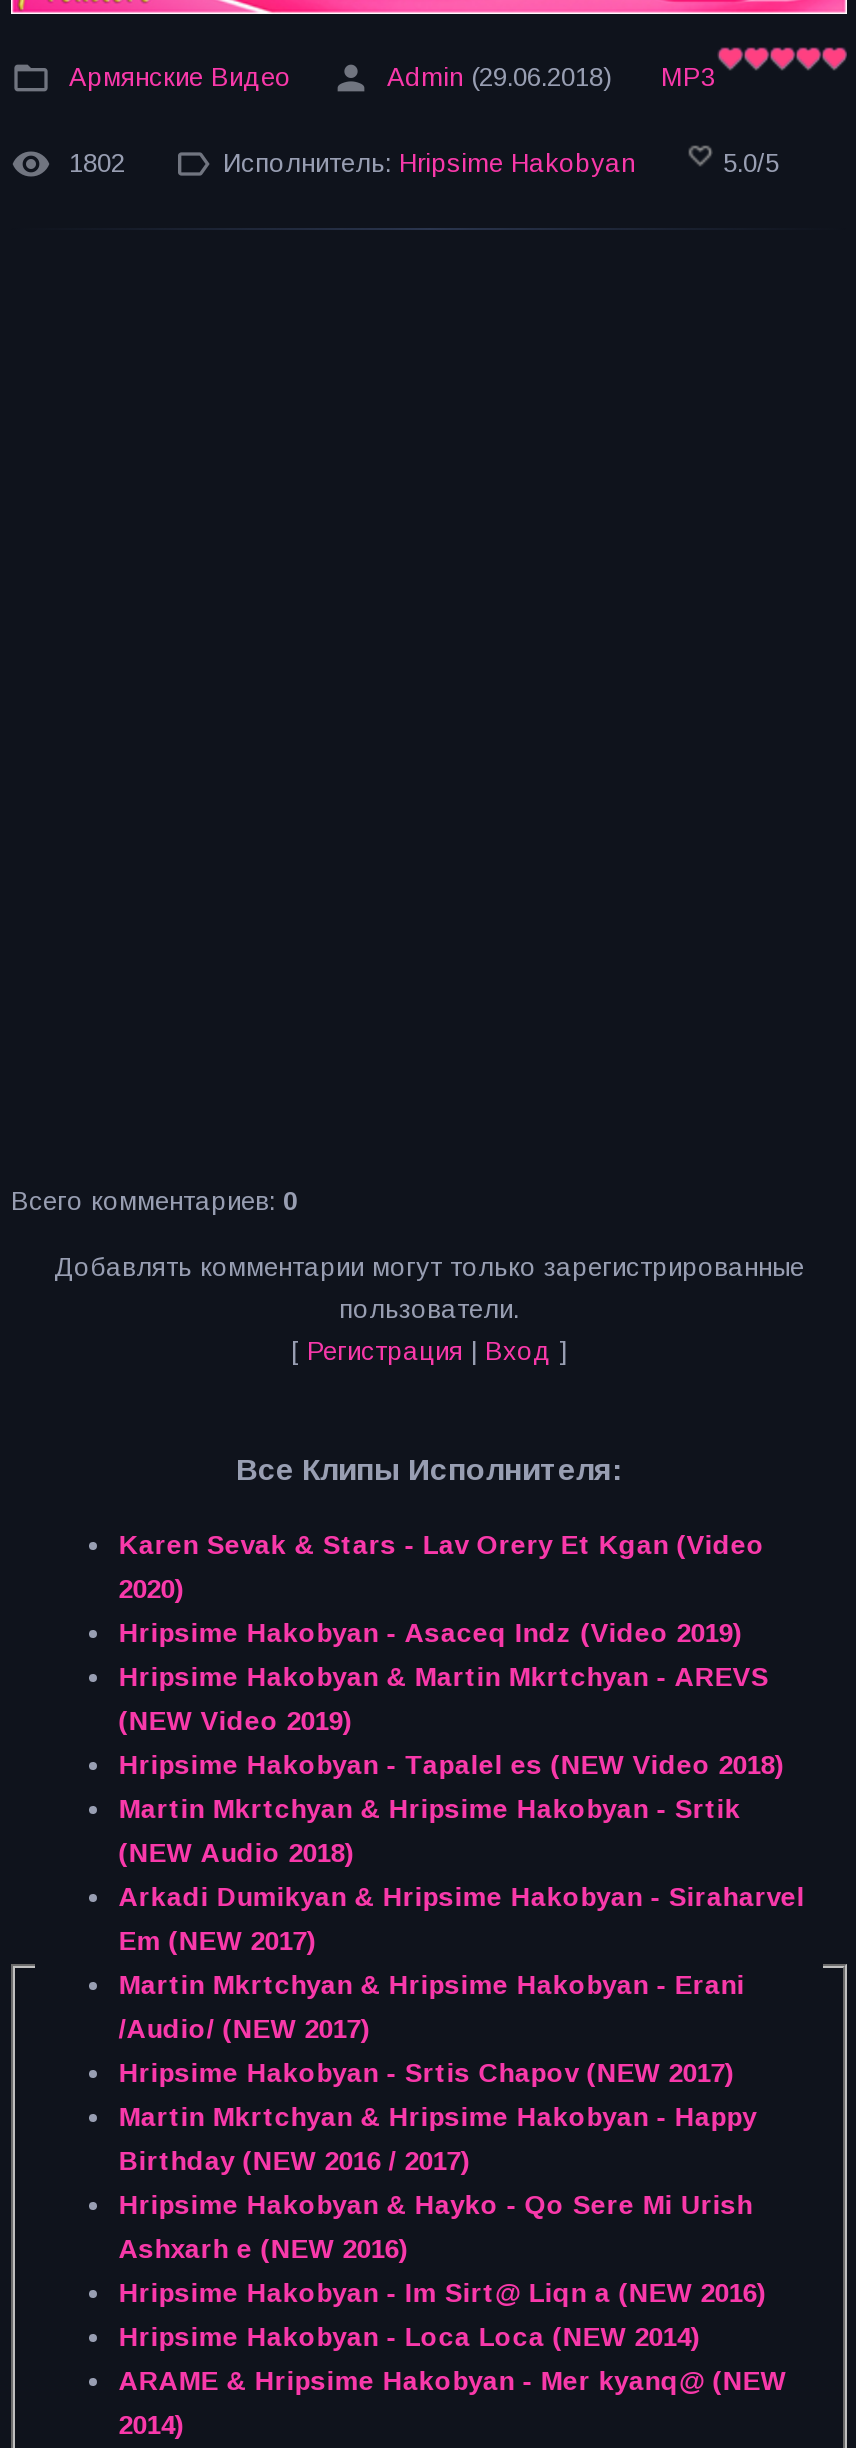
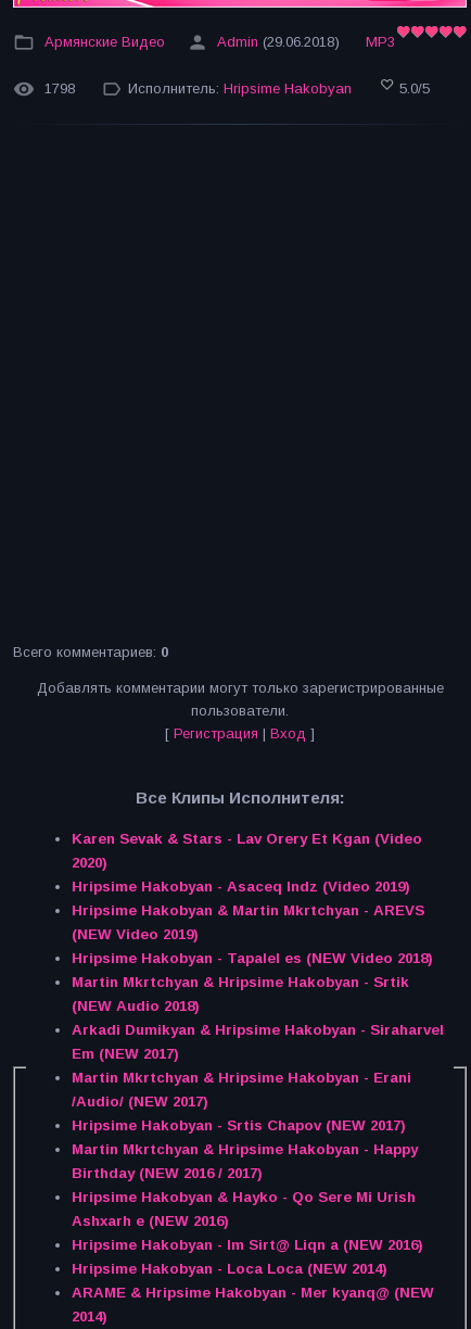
- 1802
+ 1798
